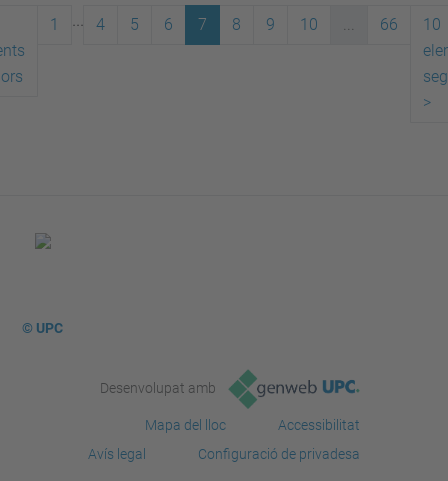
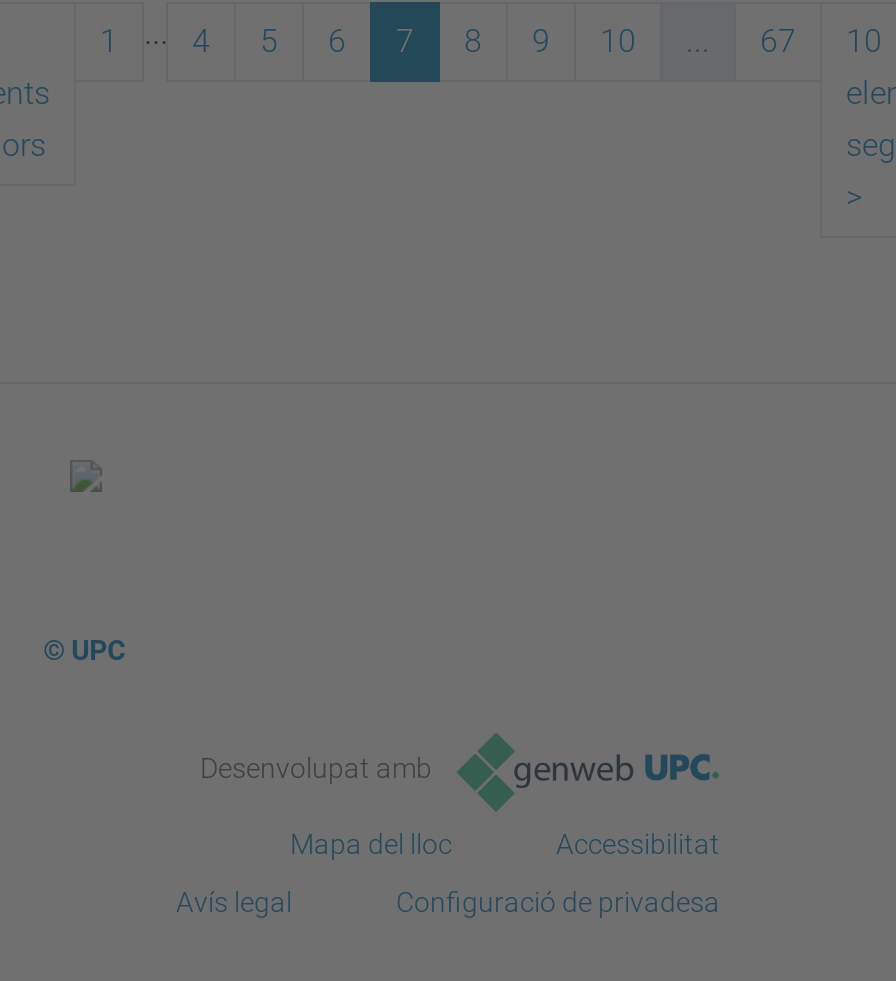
- 66
+ 67
